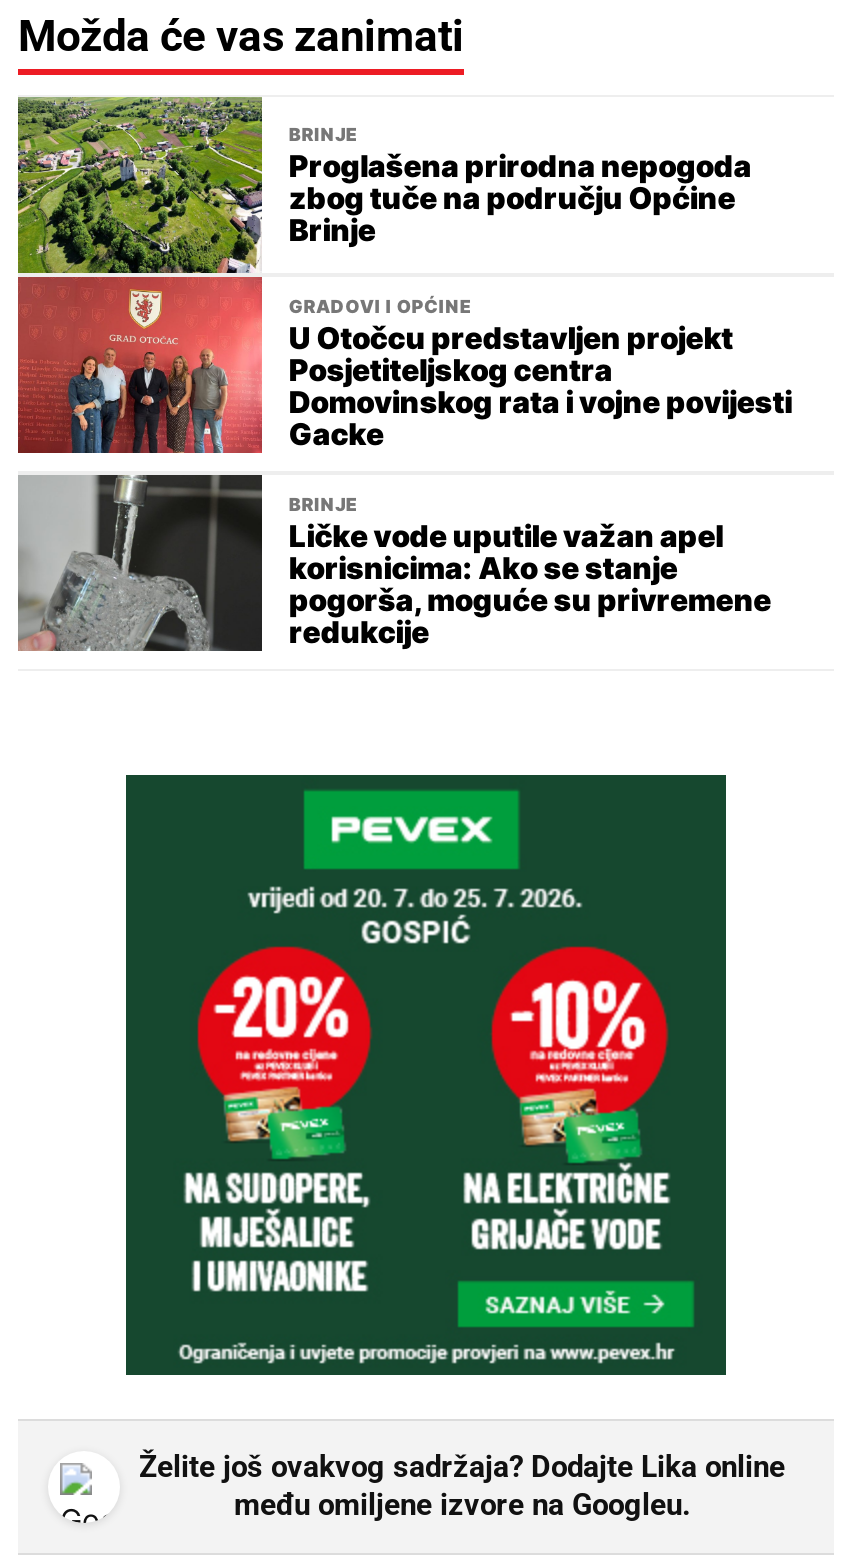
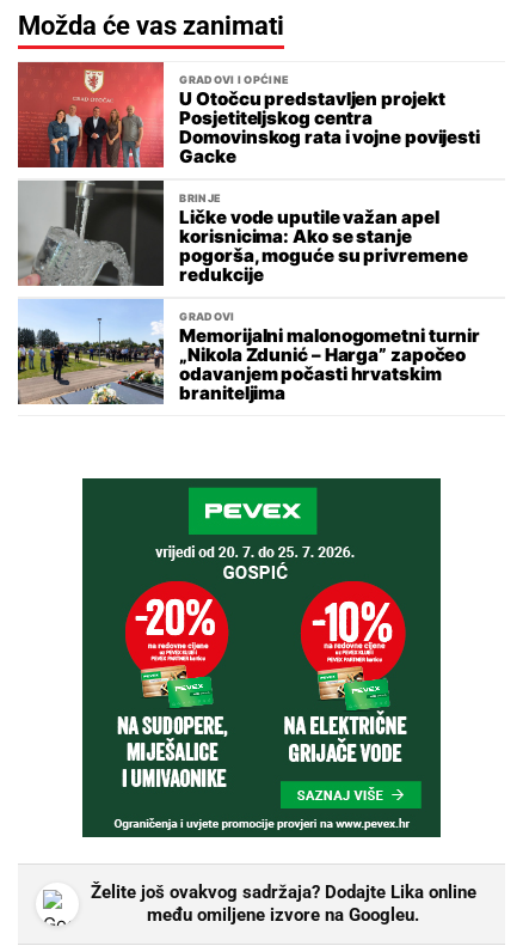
- [image]
- BRINJE
- Proglašena prirodna nepogoda
- zbog tuče na području Općine
- Brinje

moved up: [image] | GRADOVI I OPĆINE | U Otočcu predstavljen projekt | ... | pogorša, moguće su privremene | redukcije

+ [image]
+ GRADOVI
+ Memorijalni malonogometni turnir
+ „Nikola Zdunić – Harga” započeo
+ odavanjem počasti hrvatskim
+ braniteljima
